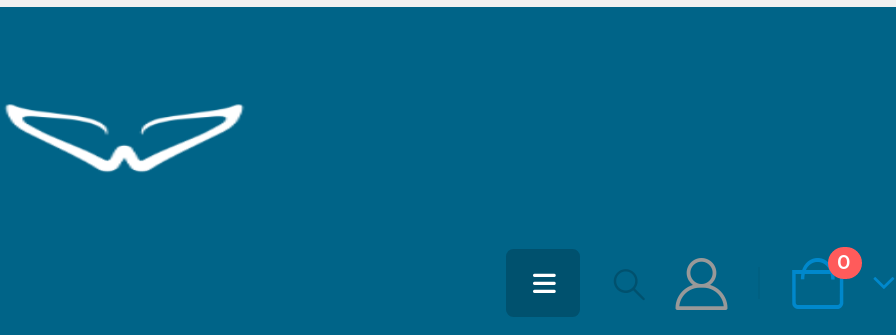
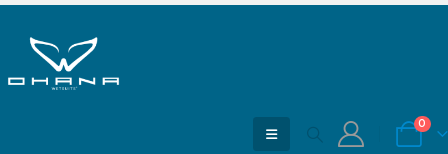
- [image]
+ [image]
